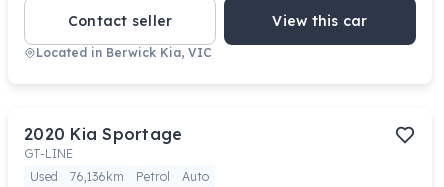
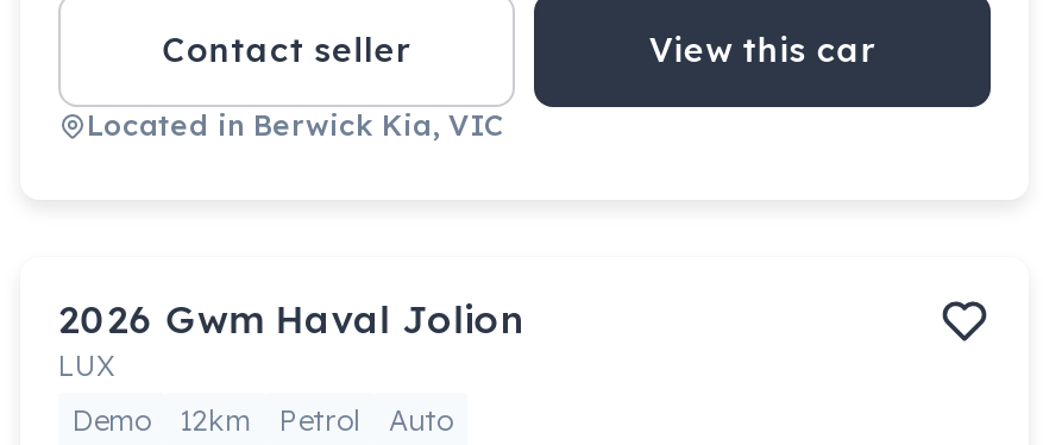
- 2020 Kia Sportage
- GT-LINE
+ 2026 Gwm Haval Jolion
+ LUX

- Used
- 76,136km
+ Demo
+ 12km
